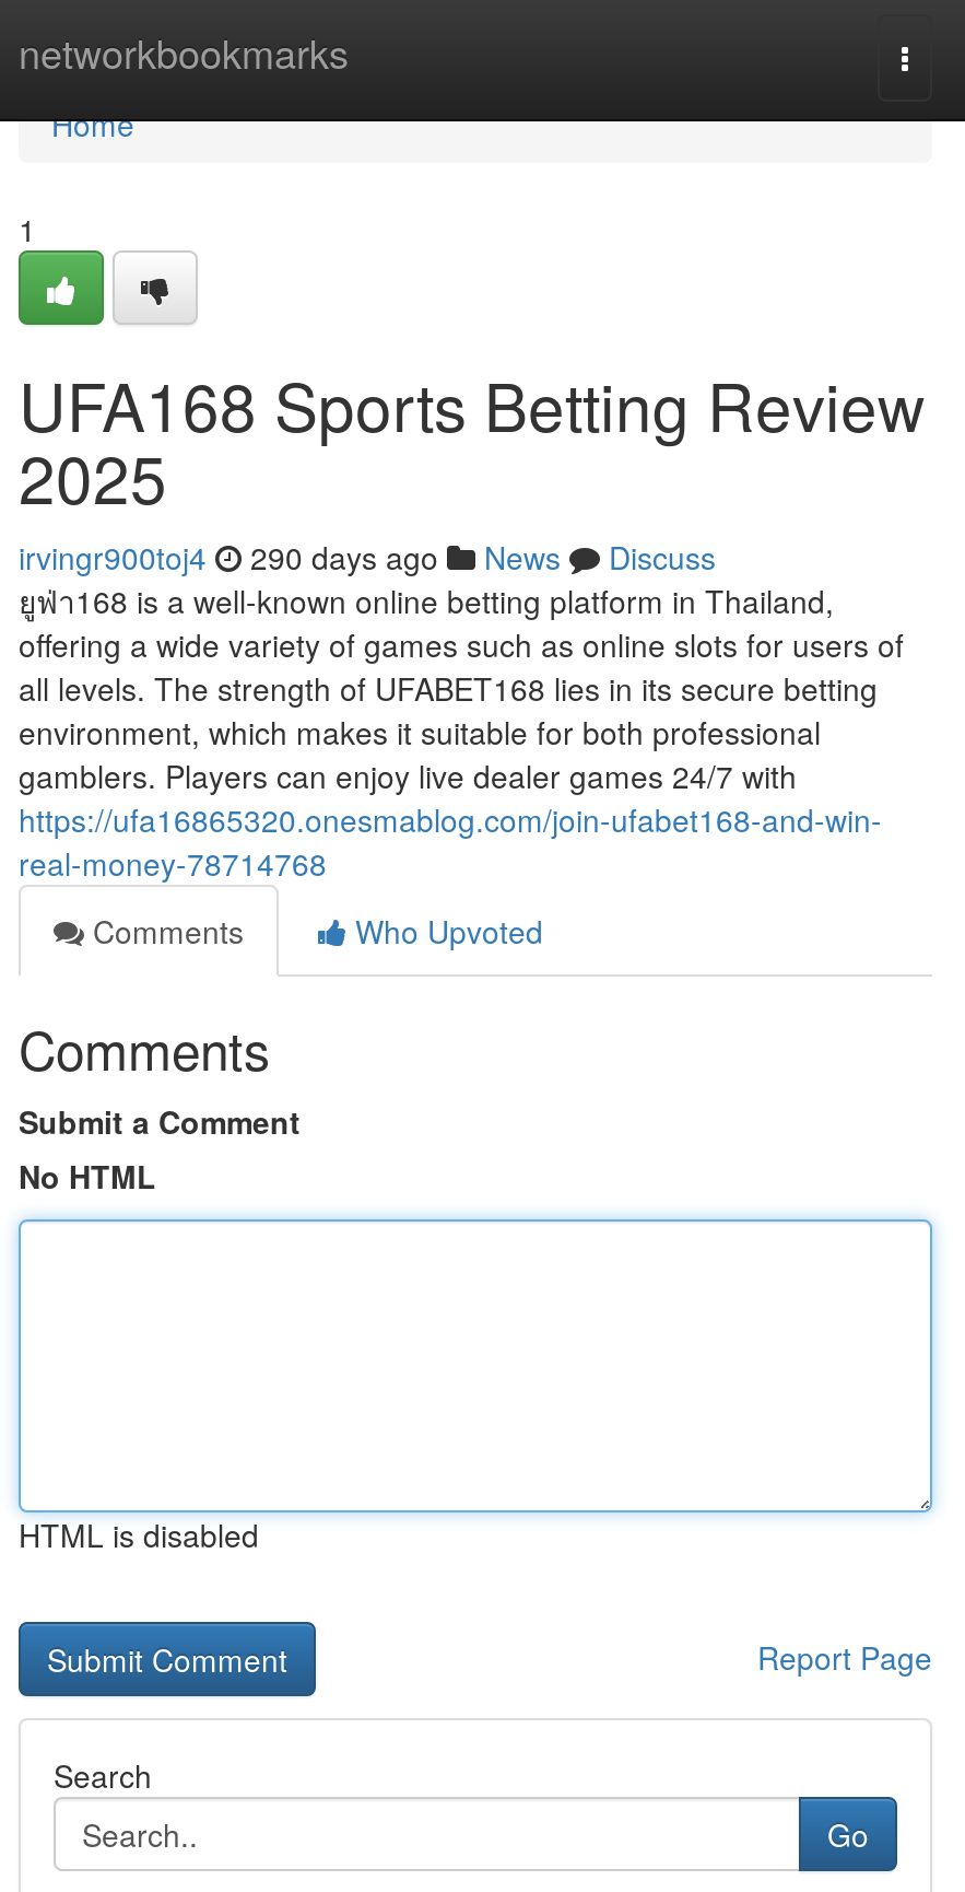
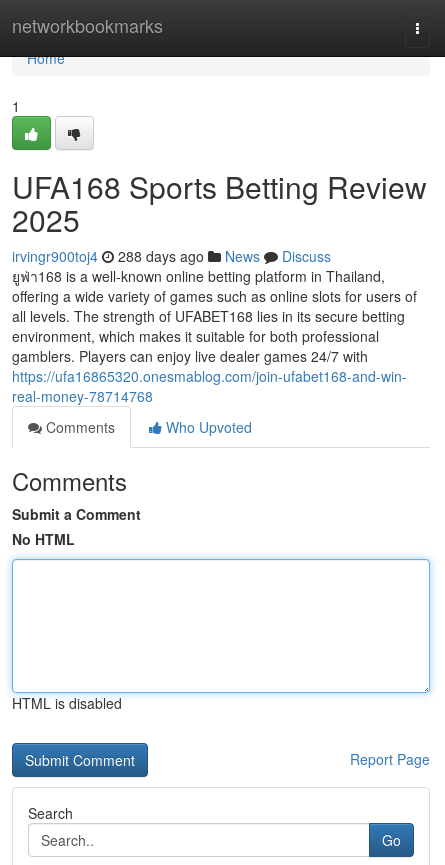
- irvingr900toj4 290 days ago News Discuss
+ irvingr900toj4 288 days ago News Discuss
